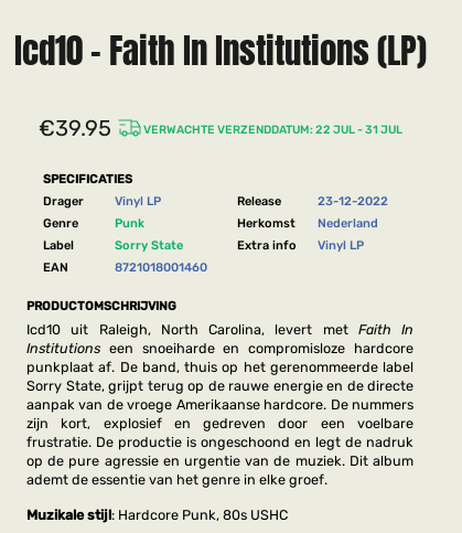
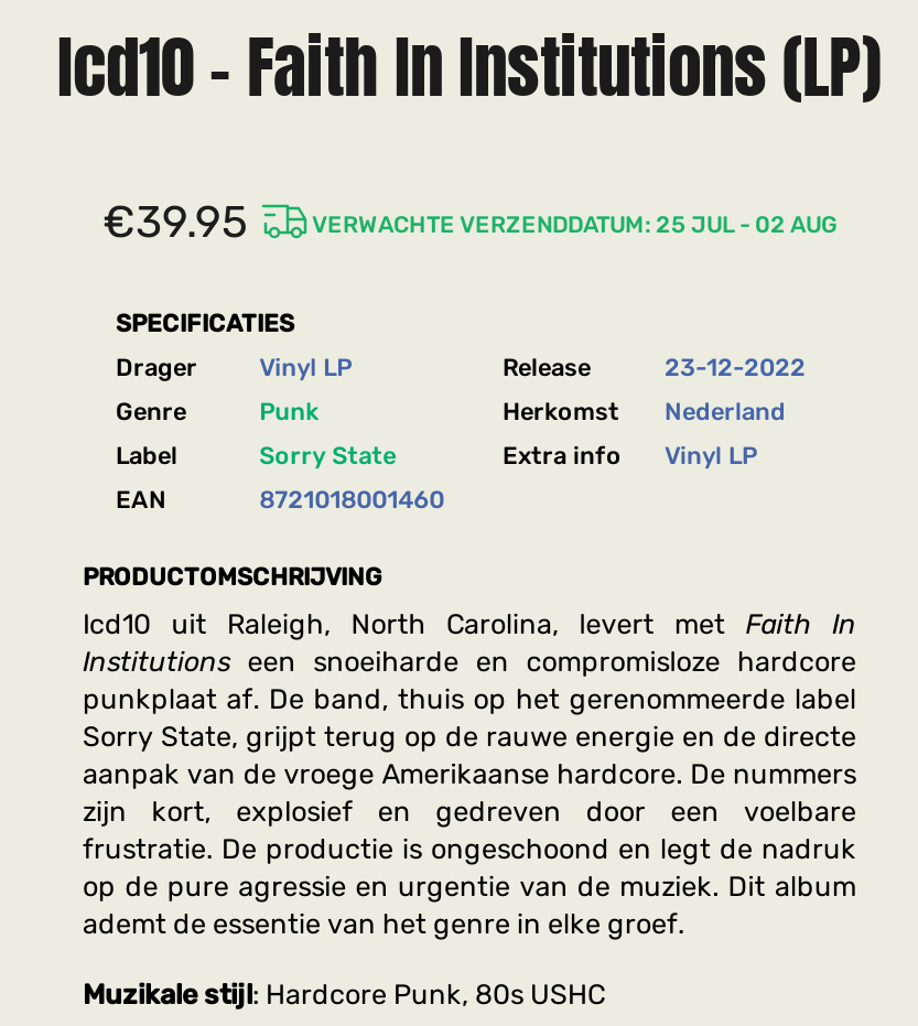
- VERWACHTE VERZENDDATUM: 22 JUL - 31 JUL
+ VERWACHTE VERZENDDATUM: 25 JUL - 02 AUG
